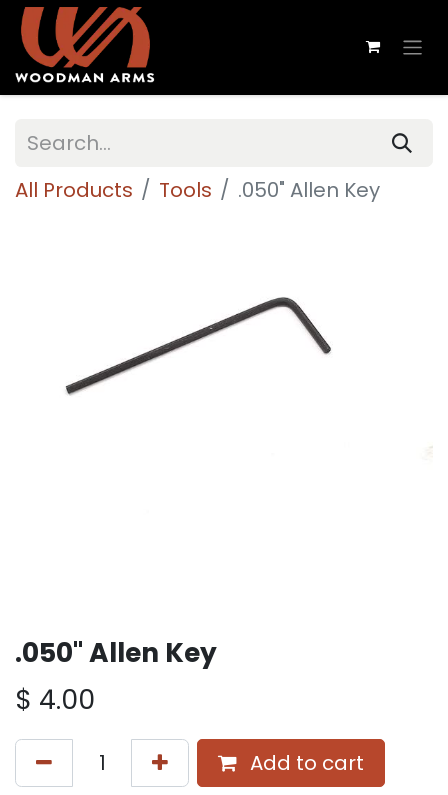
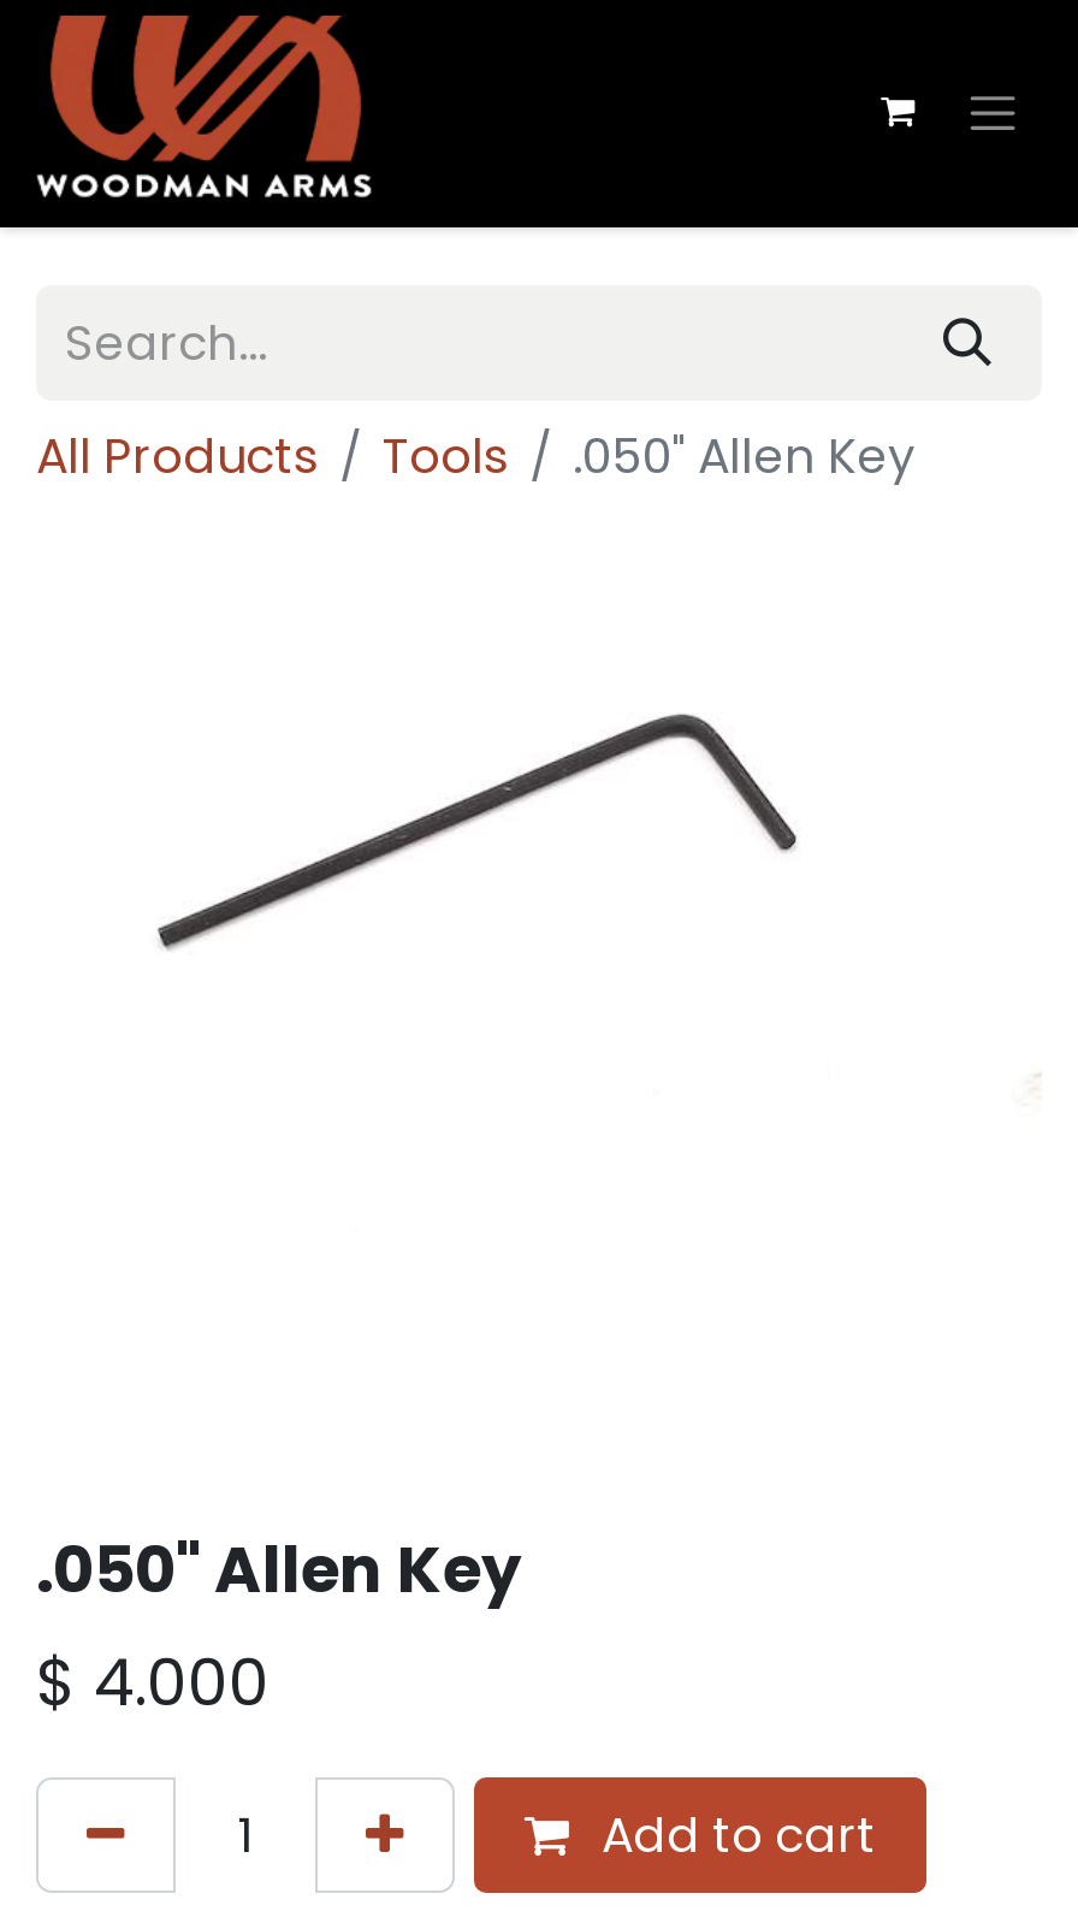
- $4.00
+ $4.000
